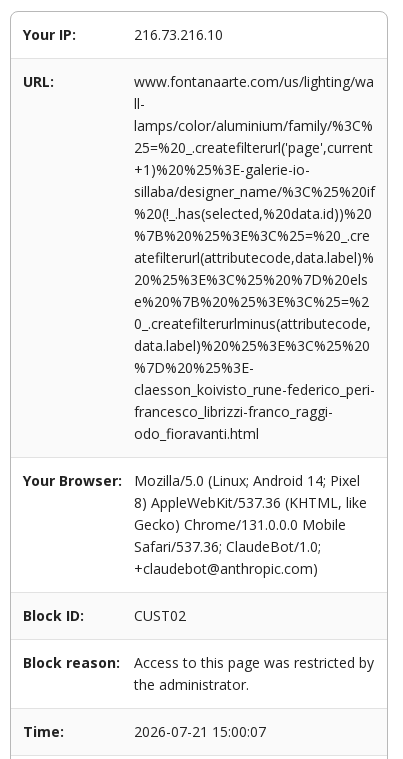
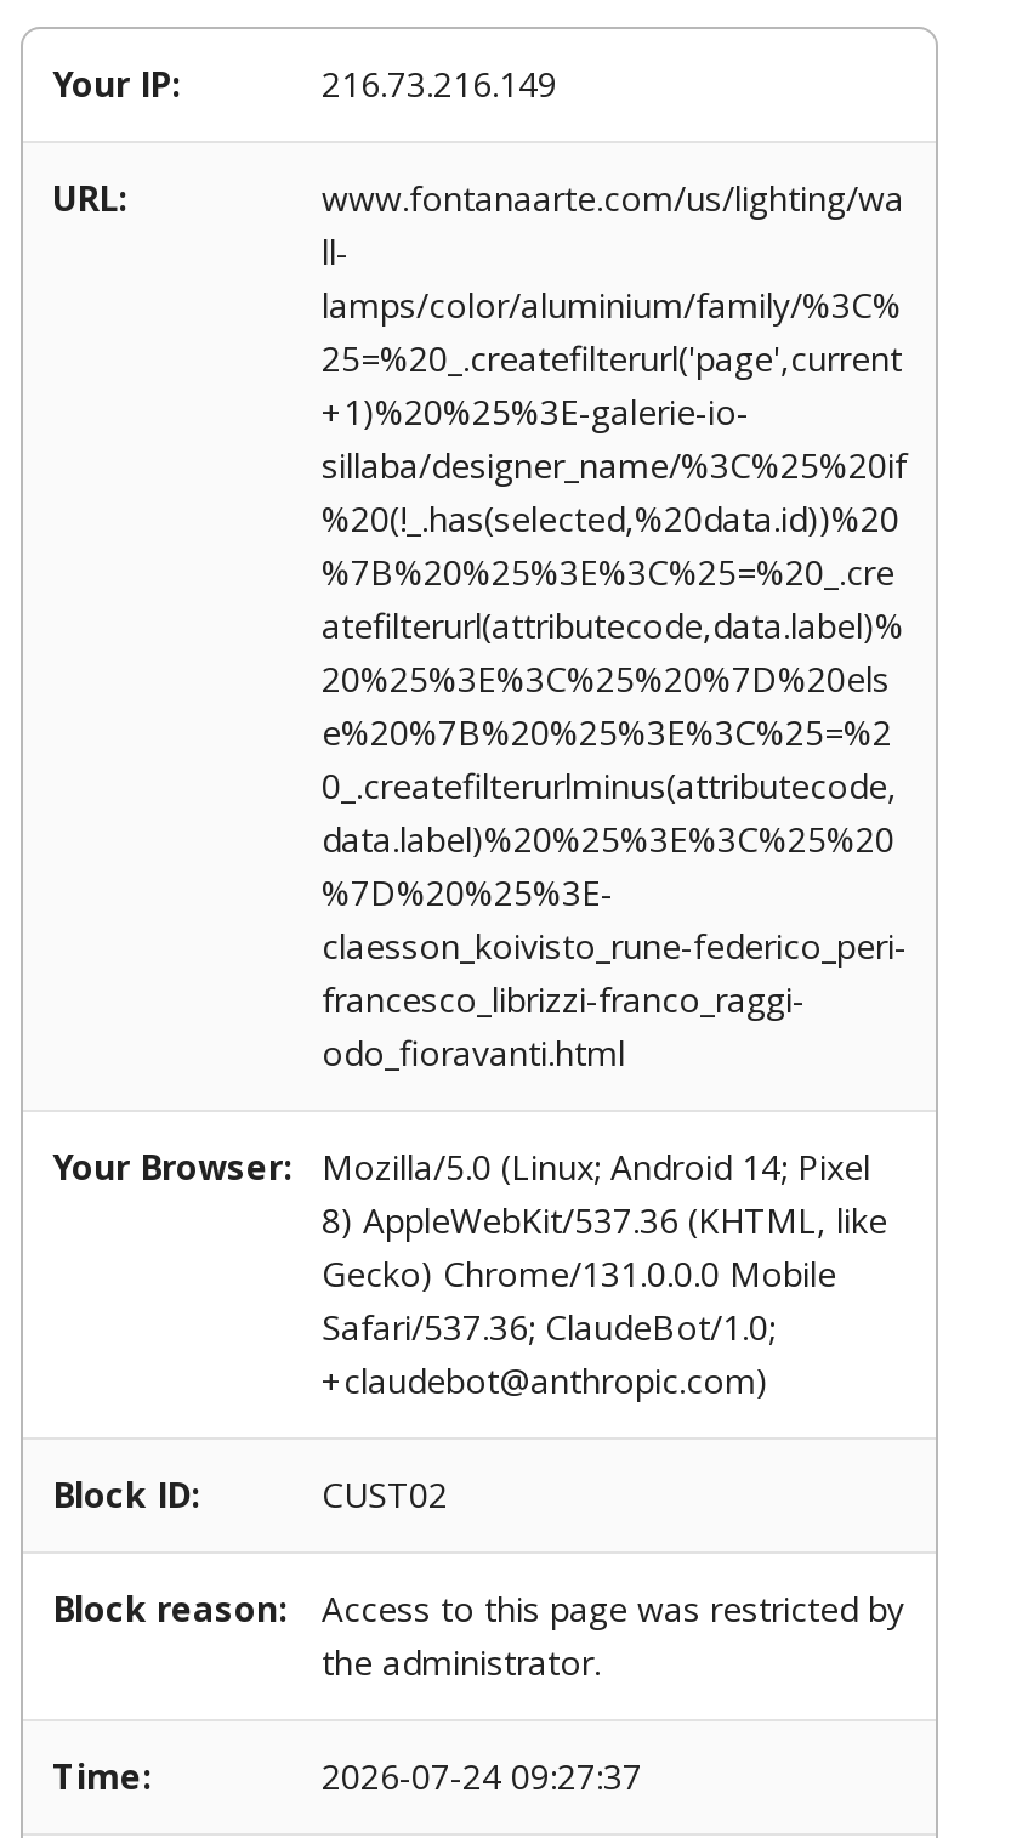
- 216.73.216.10
+ 216.73.216.149

- 2026-07-21 15:00:07
+ 2026-07-24 09:27:37
